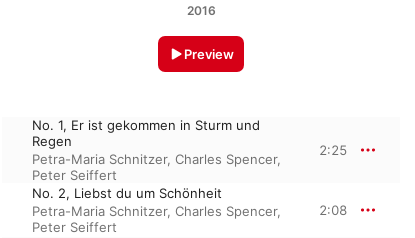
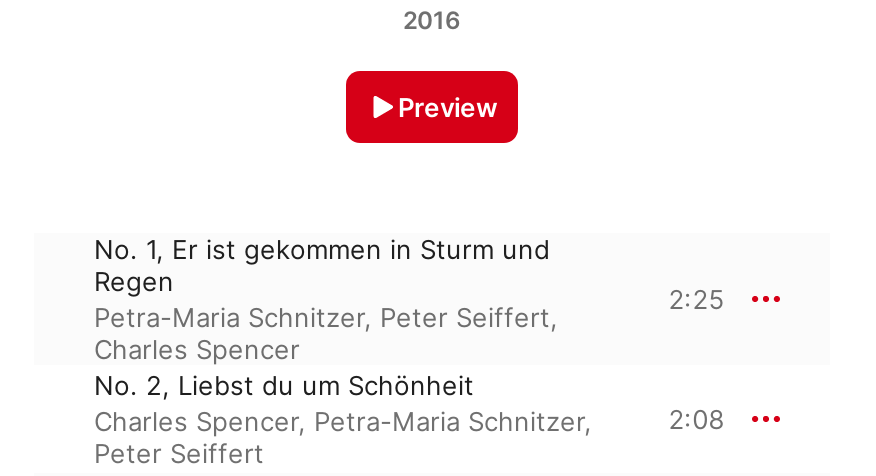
- Petra-Maria Schnitzer, Charles Spencer,
- Peter Seiffert
+ Petra-Maria Schnitzer, Peter Seiffert,
+ Charles Spencer

- Petra-Maria Schnitzer, Charles Spencer,
+ Charles Spencer, Petra-Maria Schnitzer,
